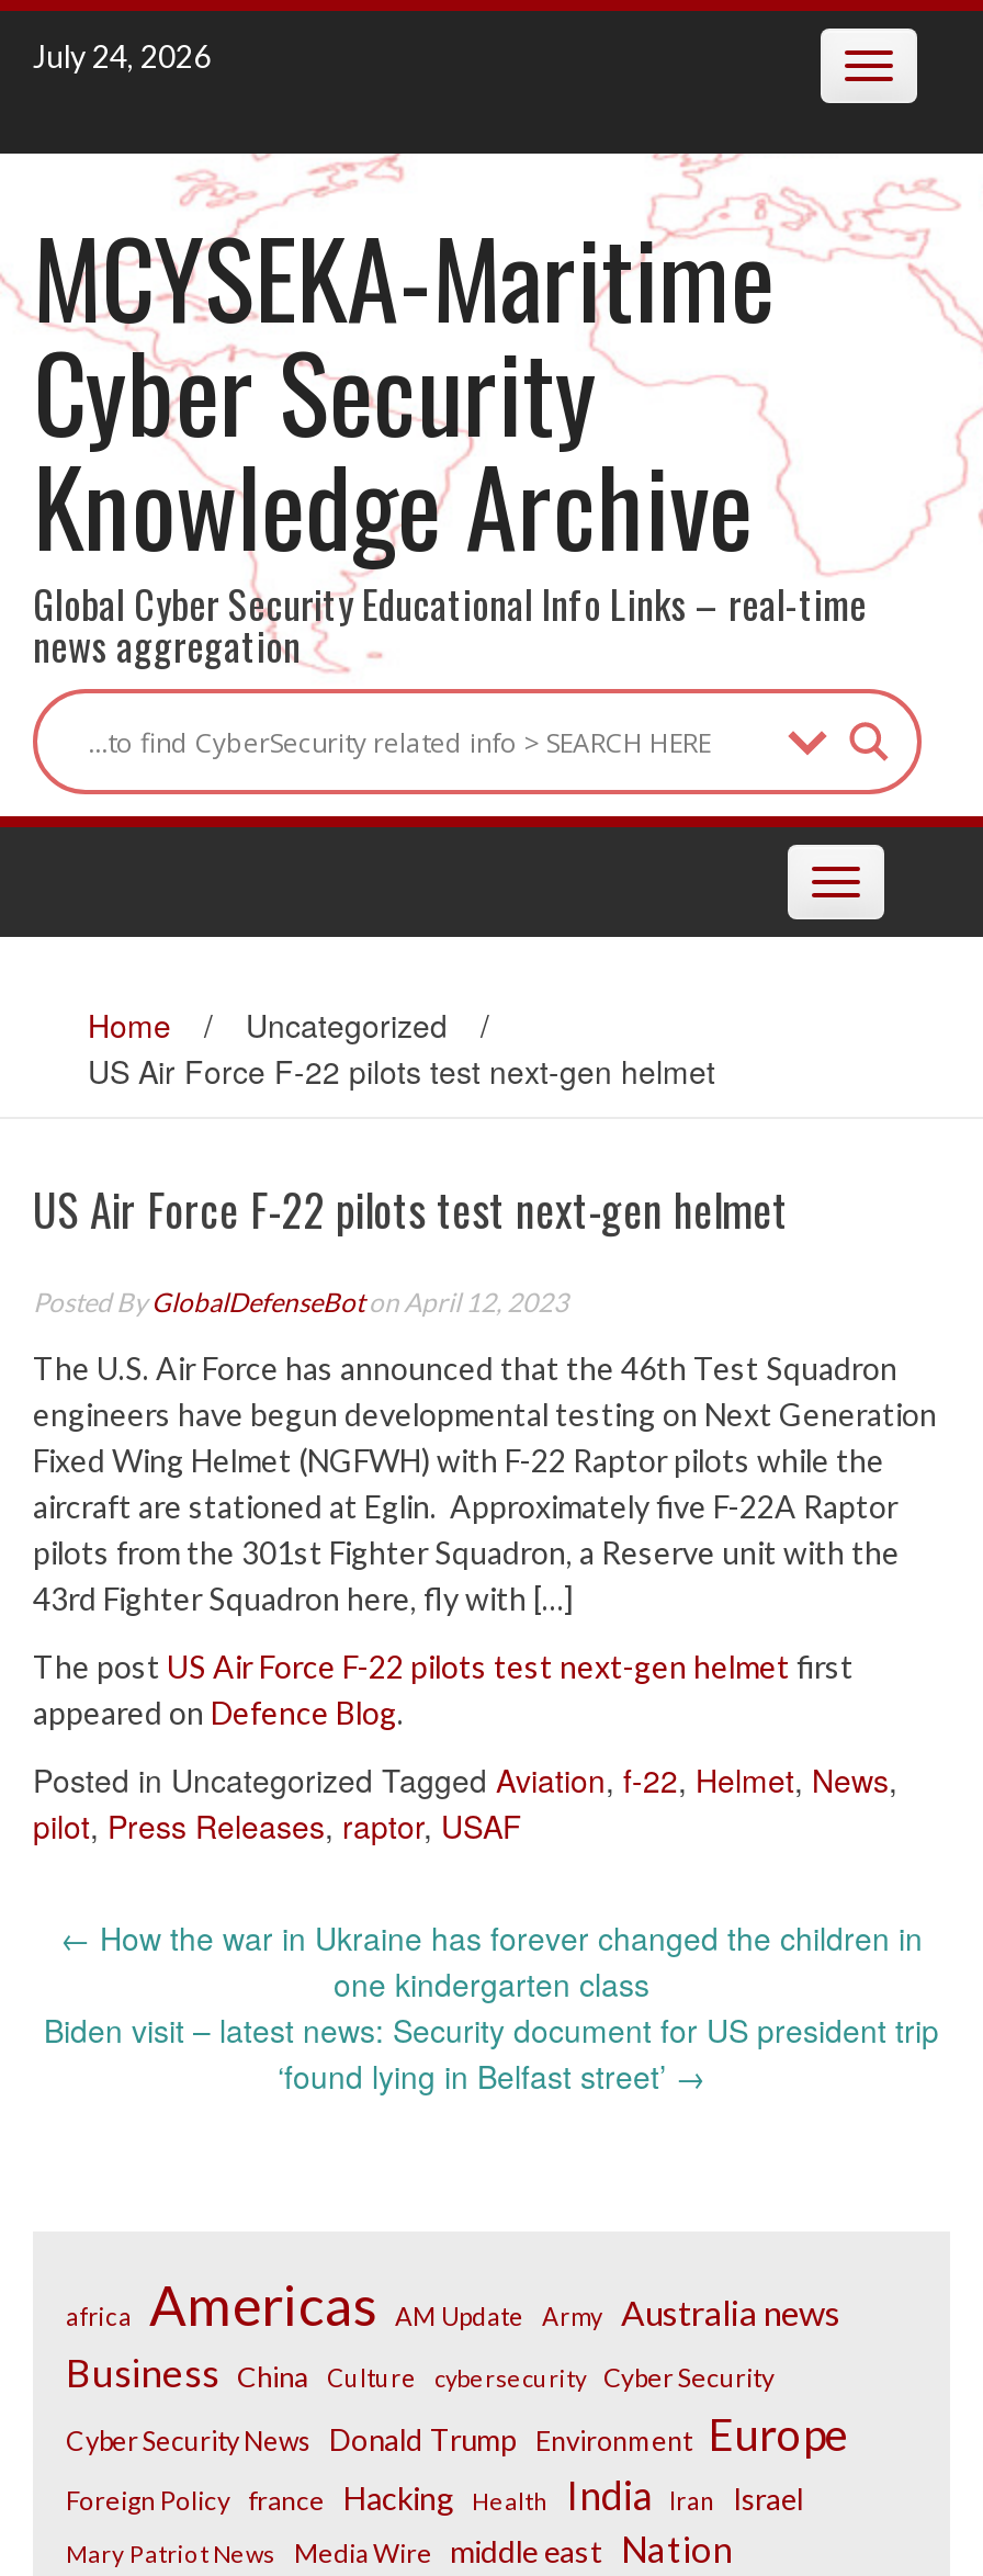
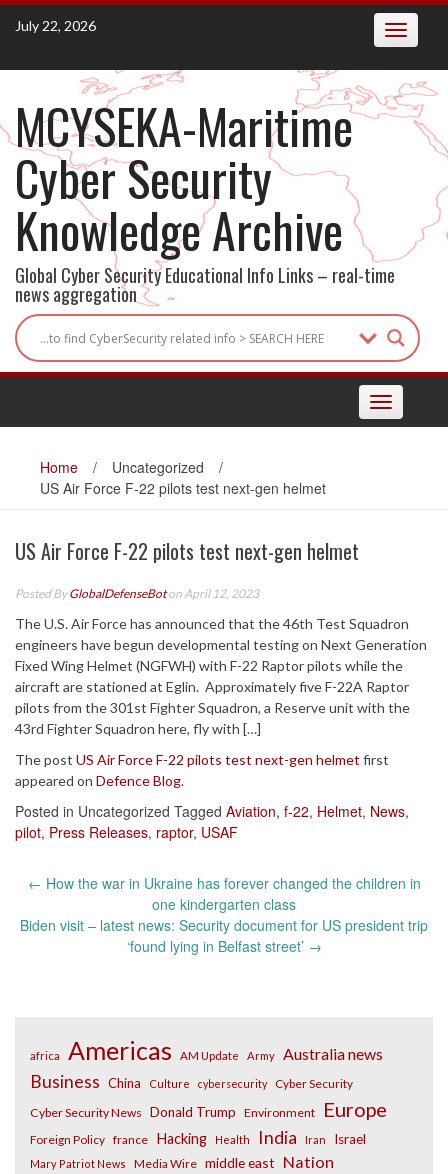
- July 24, 2026
+ July 22, 2026
